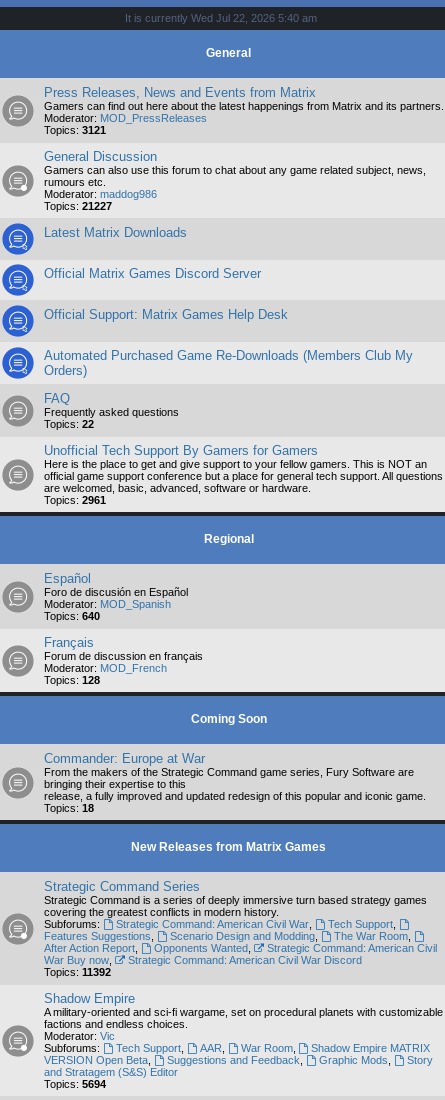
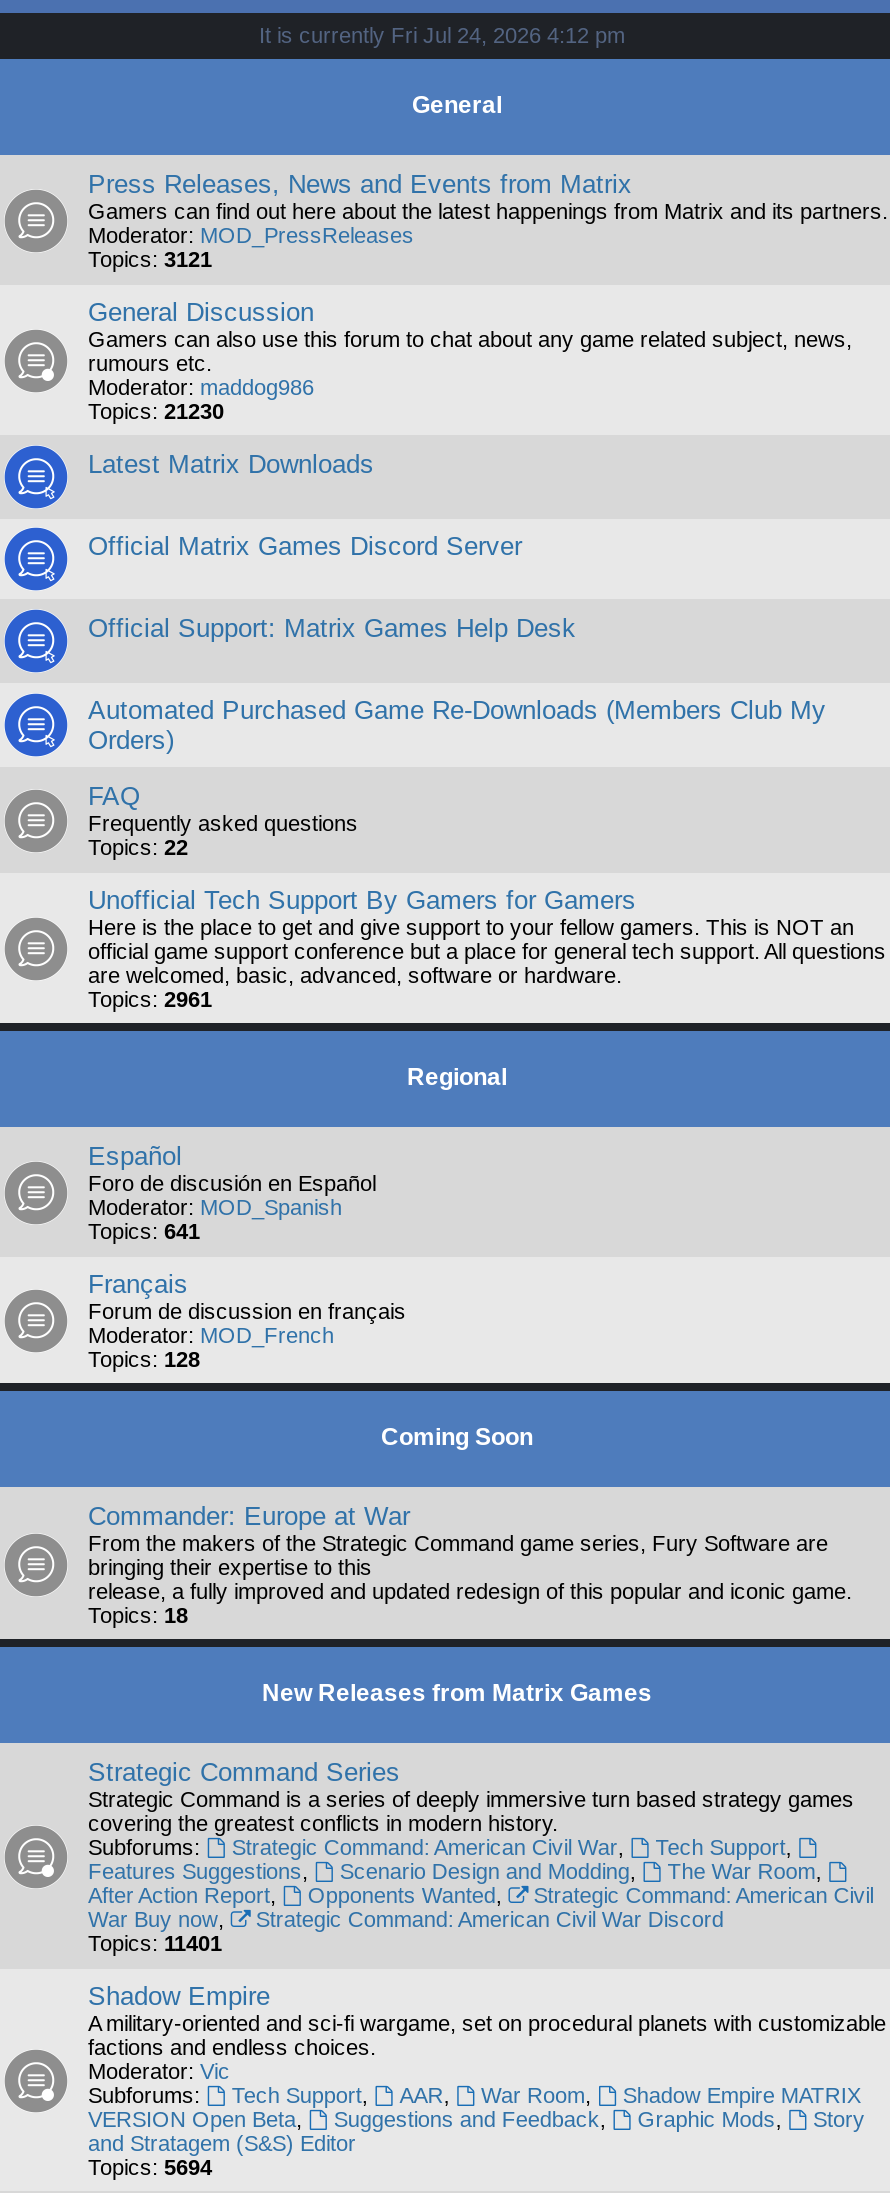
- It is currently Wed Jul 22, 2026 5:40 am
+ It is currently Fri Jul 24, 2026 4:12 pm

- Topics: 21227
+ Topics: 21230

- Topics: 640
+ Topics: 641

- Topics: 11392
+ Topics: 11401
